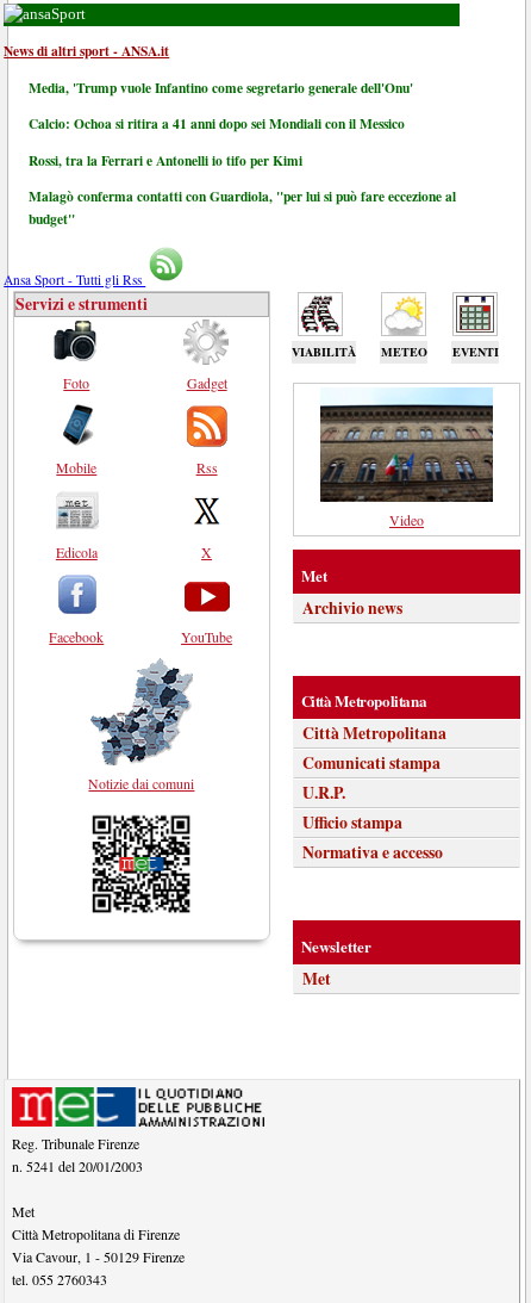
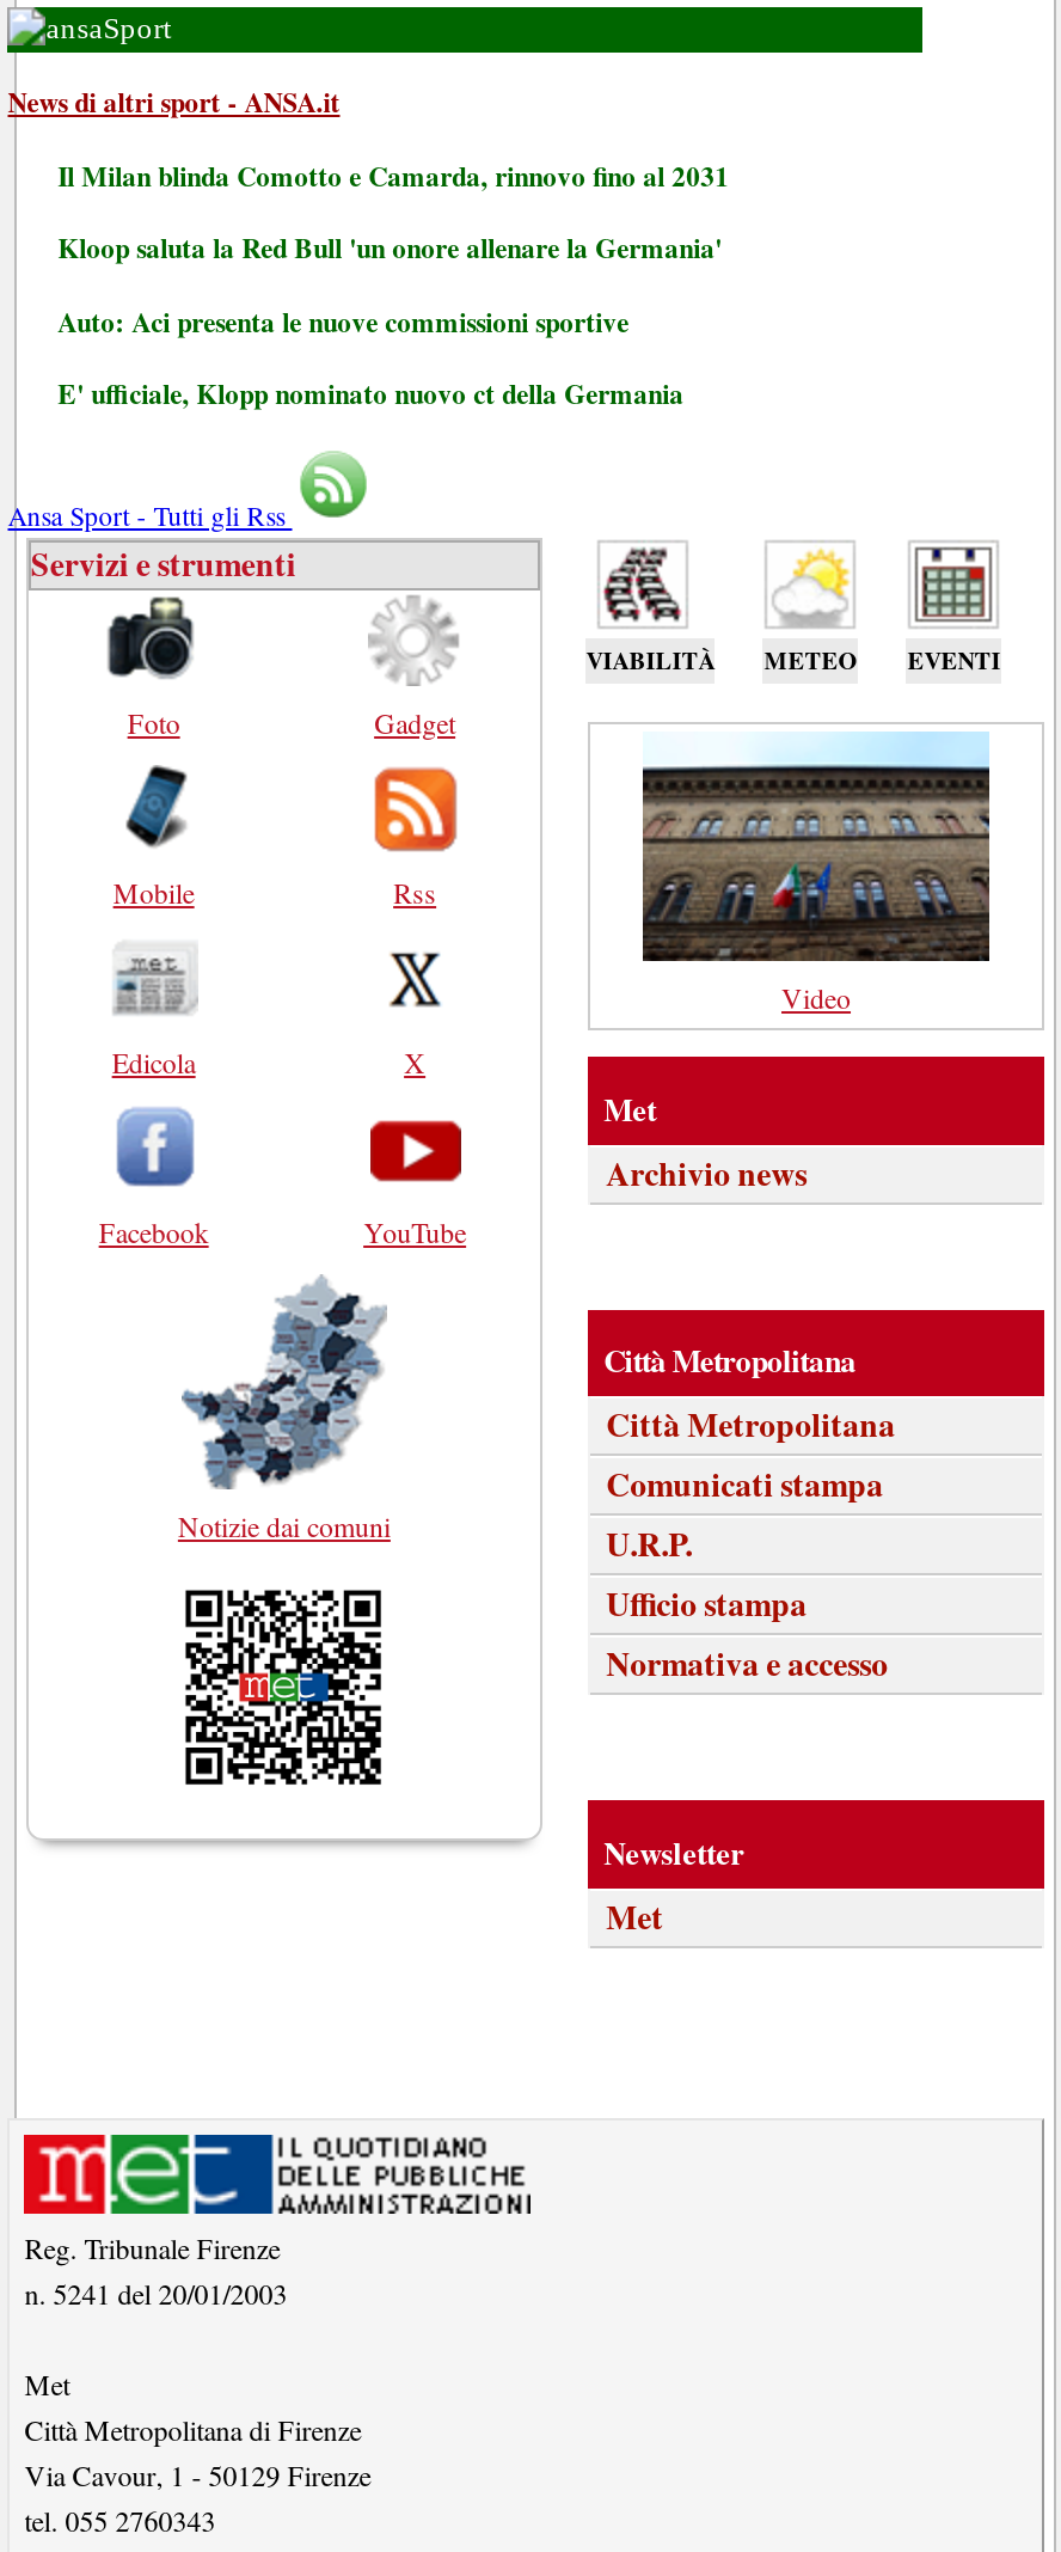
- Media, 'Trump vuole Infantino come segretario generale dell'Onu'
+ Il Milan blinda Comotto e Camarda, rinnovo fino al 2031

- Calcio: Ochoa si ritira a 41 anni dopo sei Mondiali con il Messico
+ Kloop saluta la Red Bull 'un onore allenare la Germania'

- Rossi, tra la Ferrari e Antonelli io tifo per Kimi
+ Auto: Aci presenta le nuove commissioni sportive

- Malagò conferma contatti con Guardiola, "per lui si può fare eccezione al
- budget"
+ E' ufficiale, Klopp nominato nuovo ct della Germania
